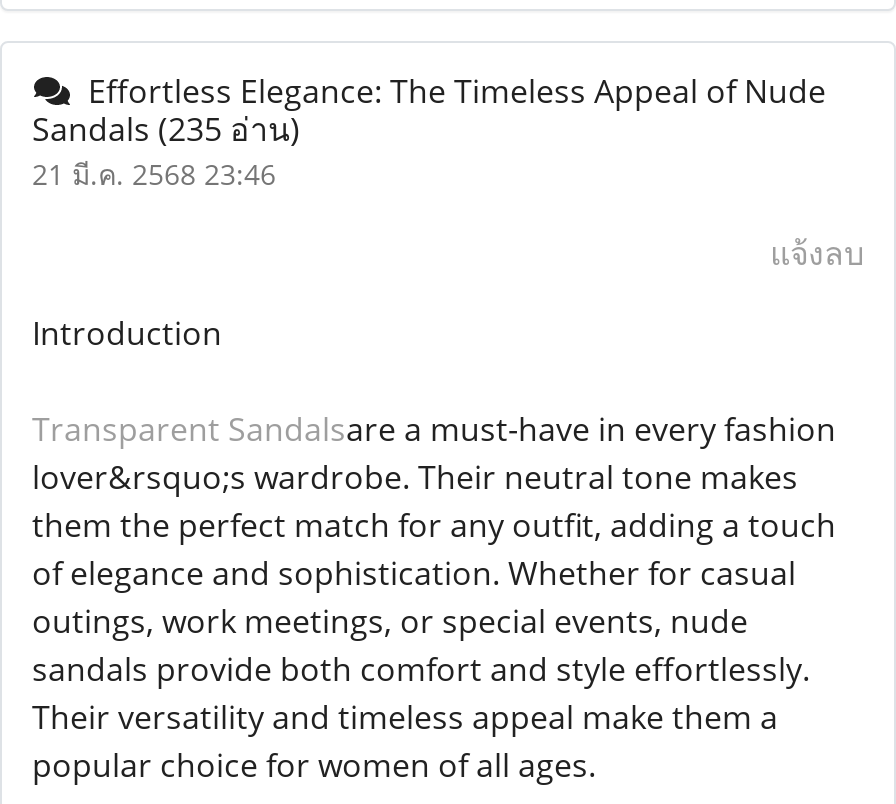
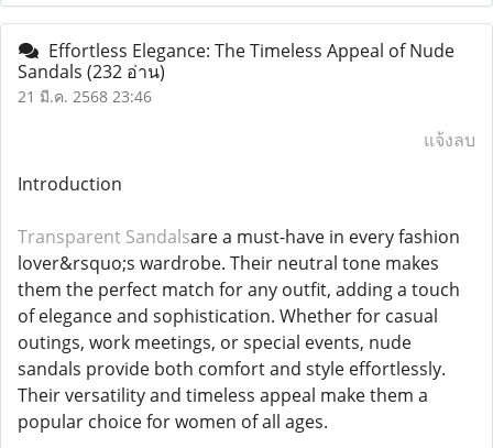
- Sandals (235 อ่าน)
+ Sandals (232 อ่าน)
